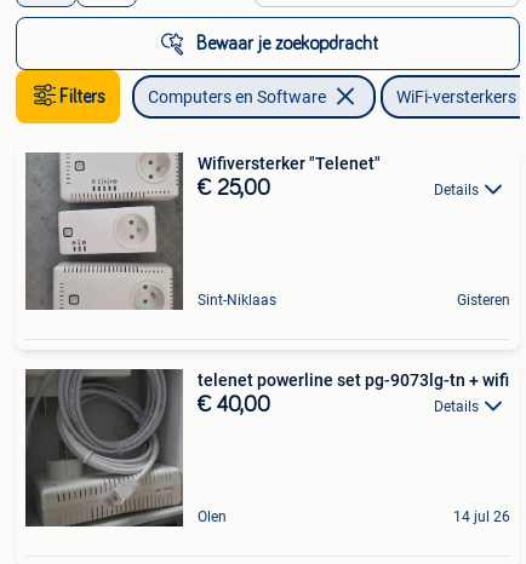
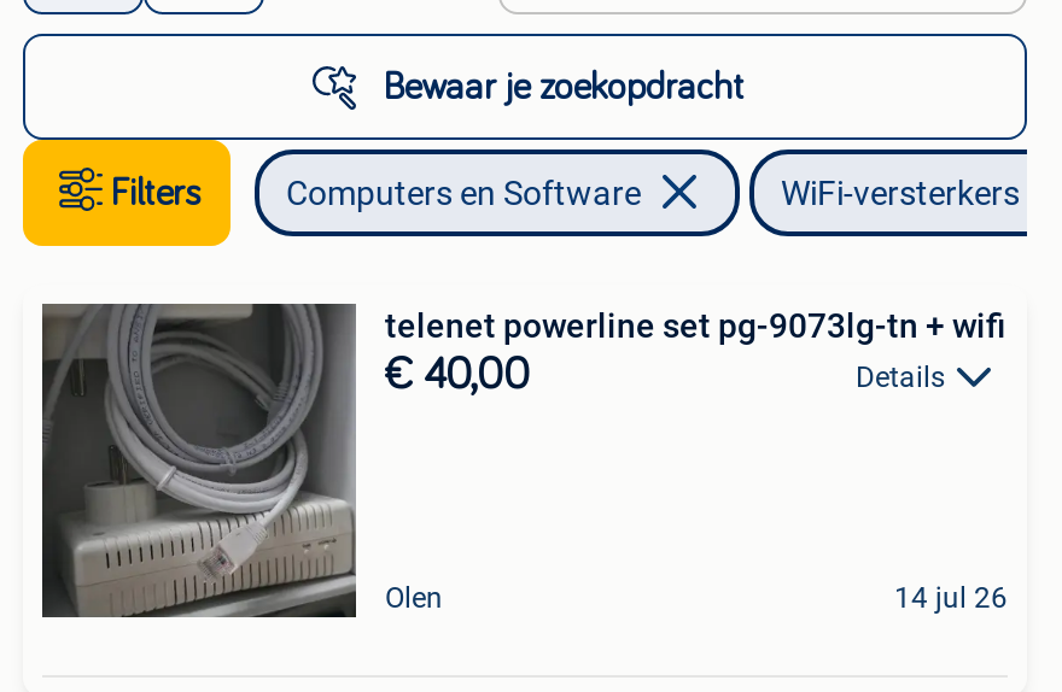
- [image]
- Wifiversterker "Telenet"
- € 25,00
- Details

- Sint-Niklaas
- Gisteren
